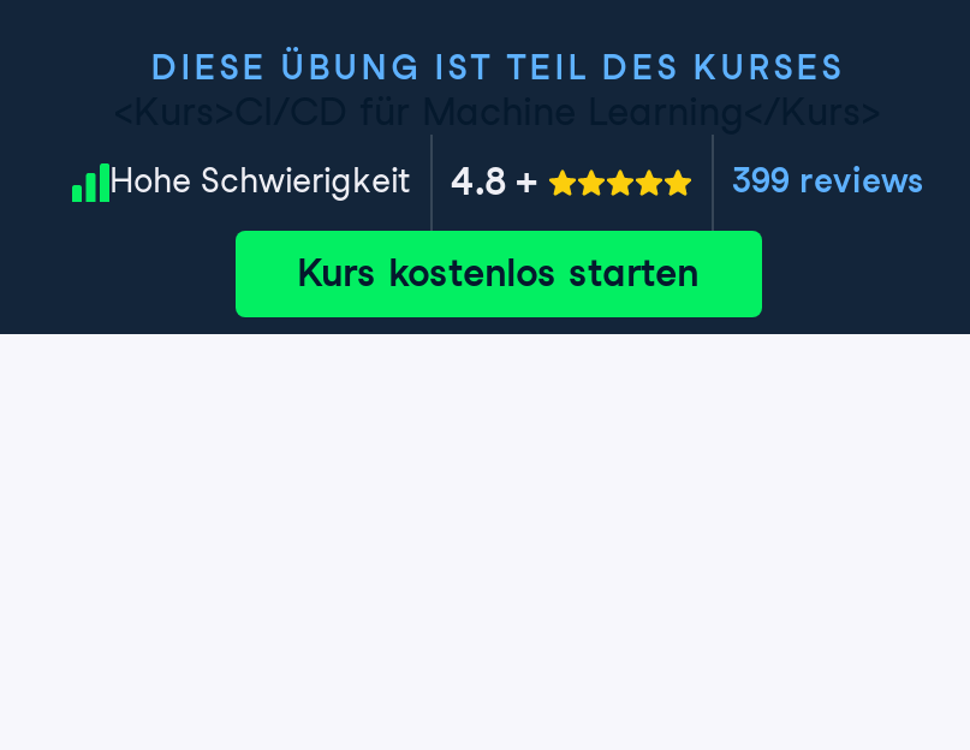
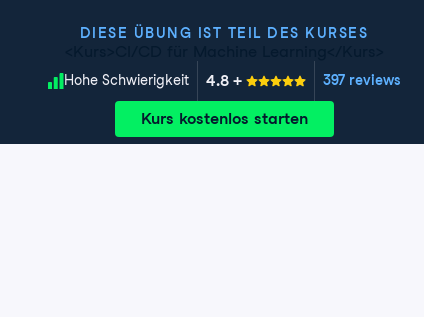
- 399 reviews
+ 397 reviews
